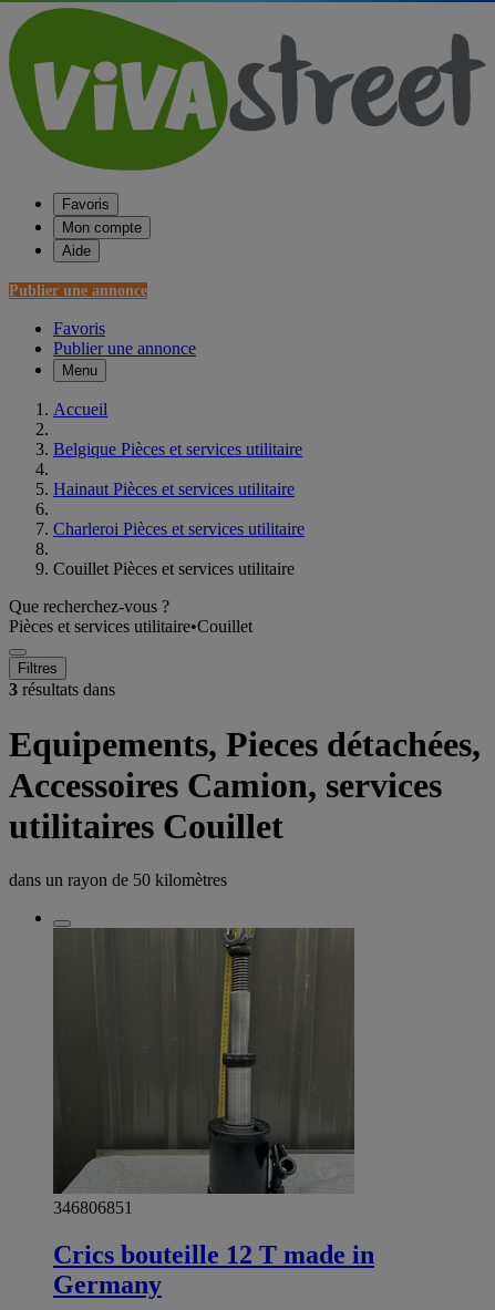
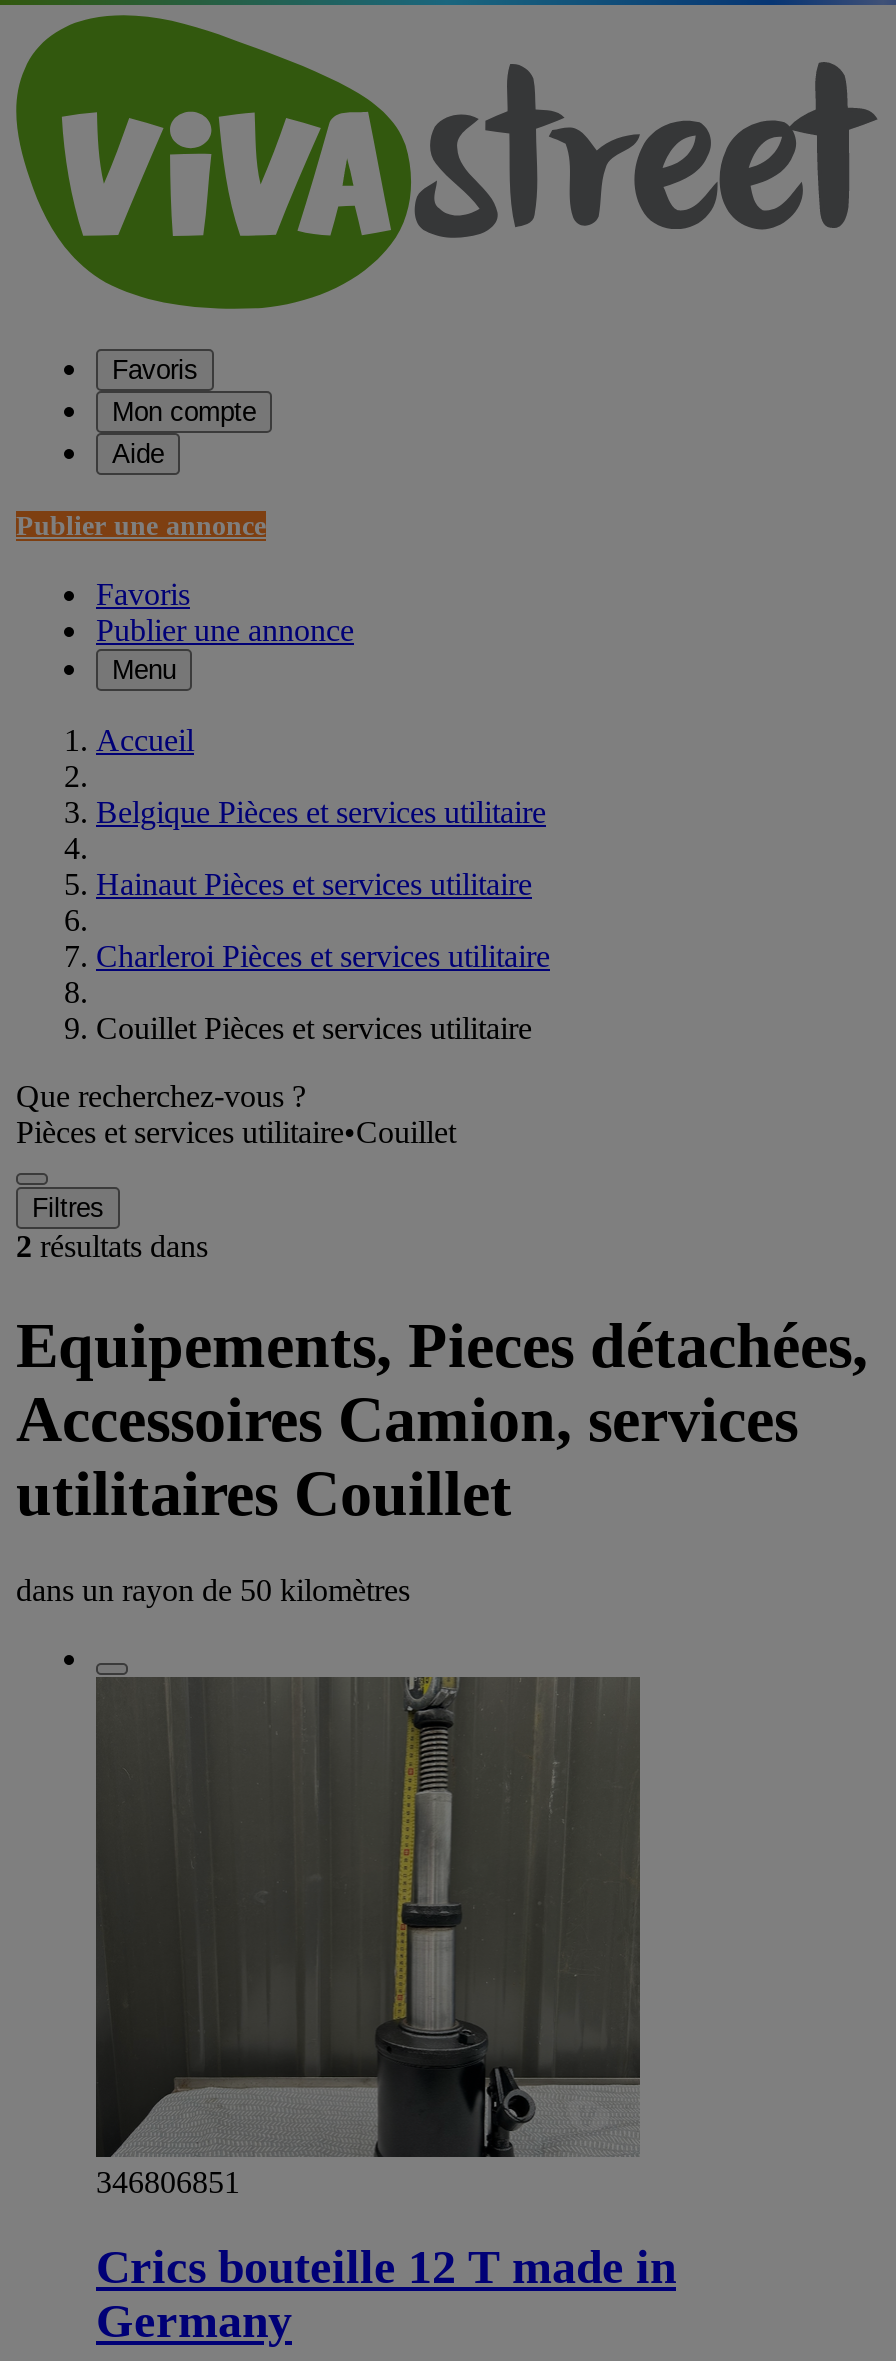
- 3résultats dans
+ 2résultats dans
